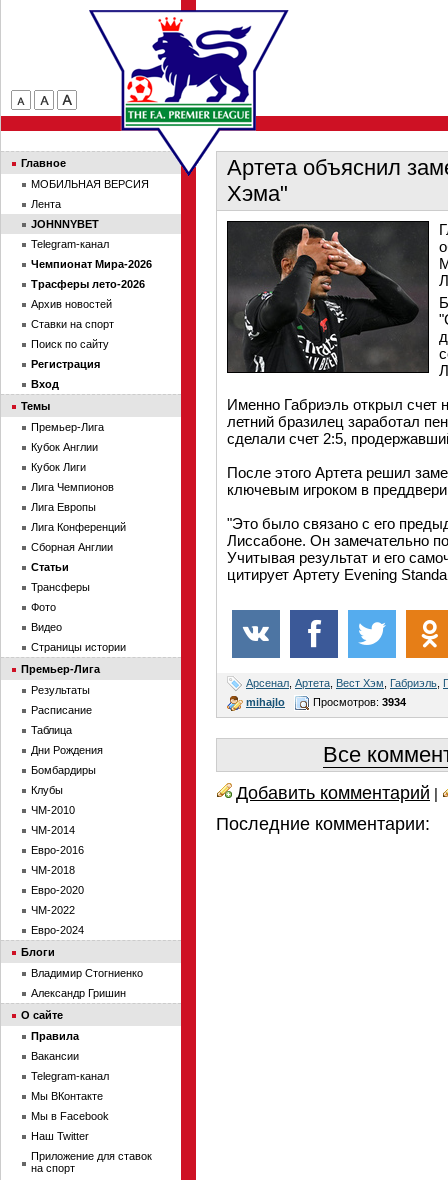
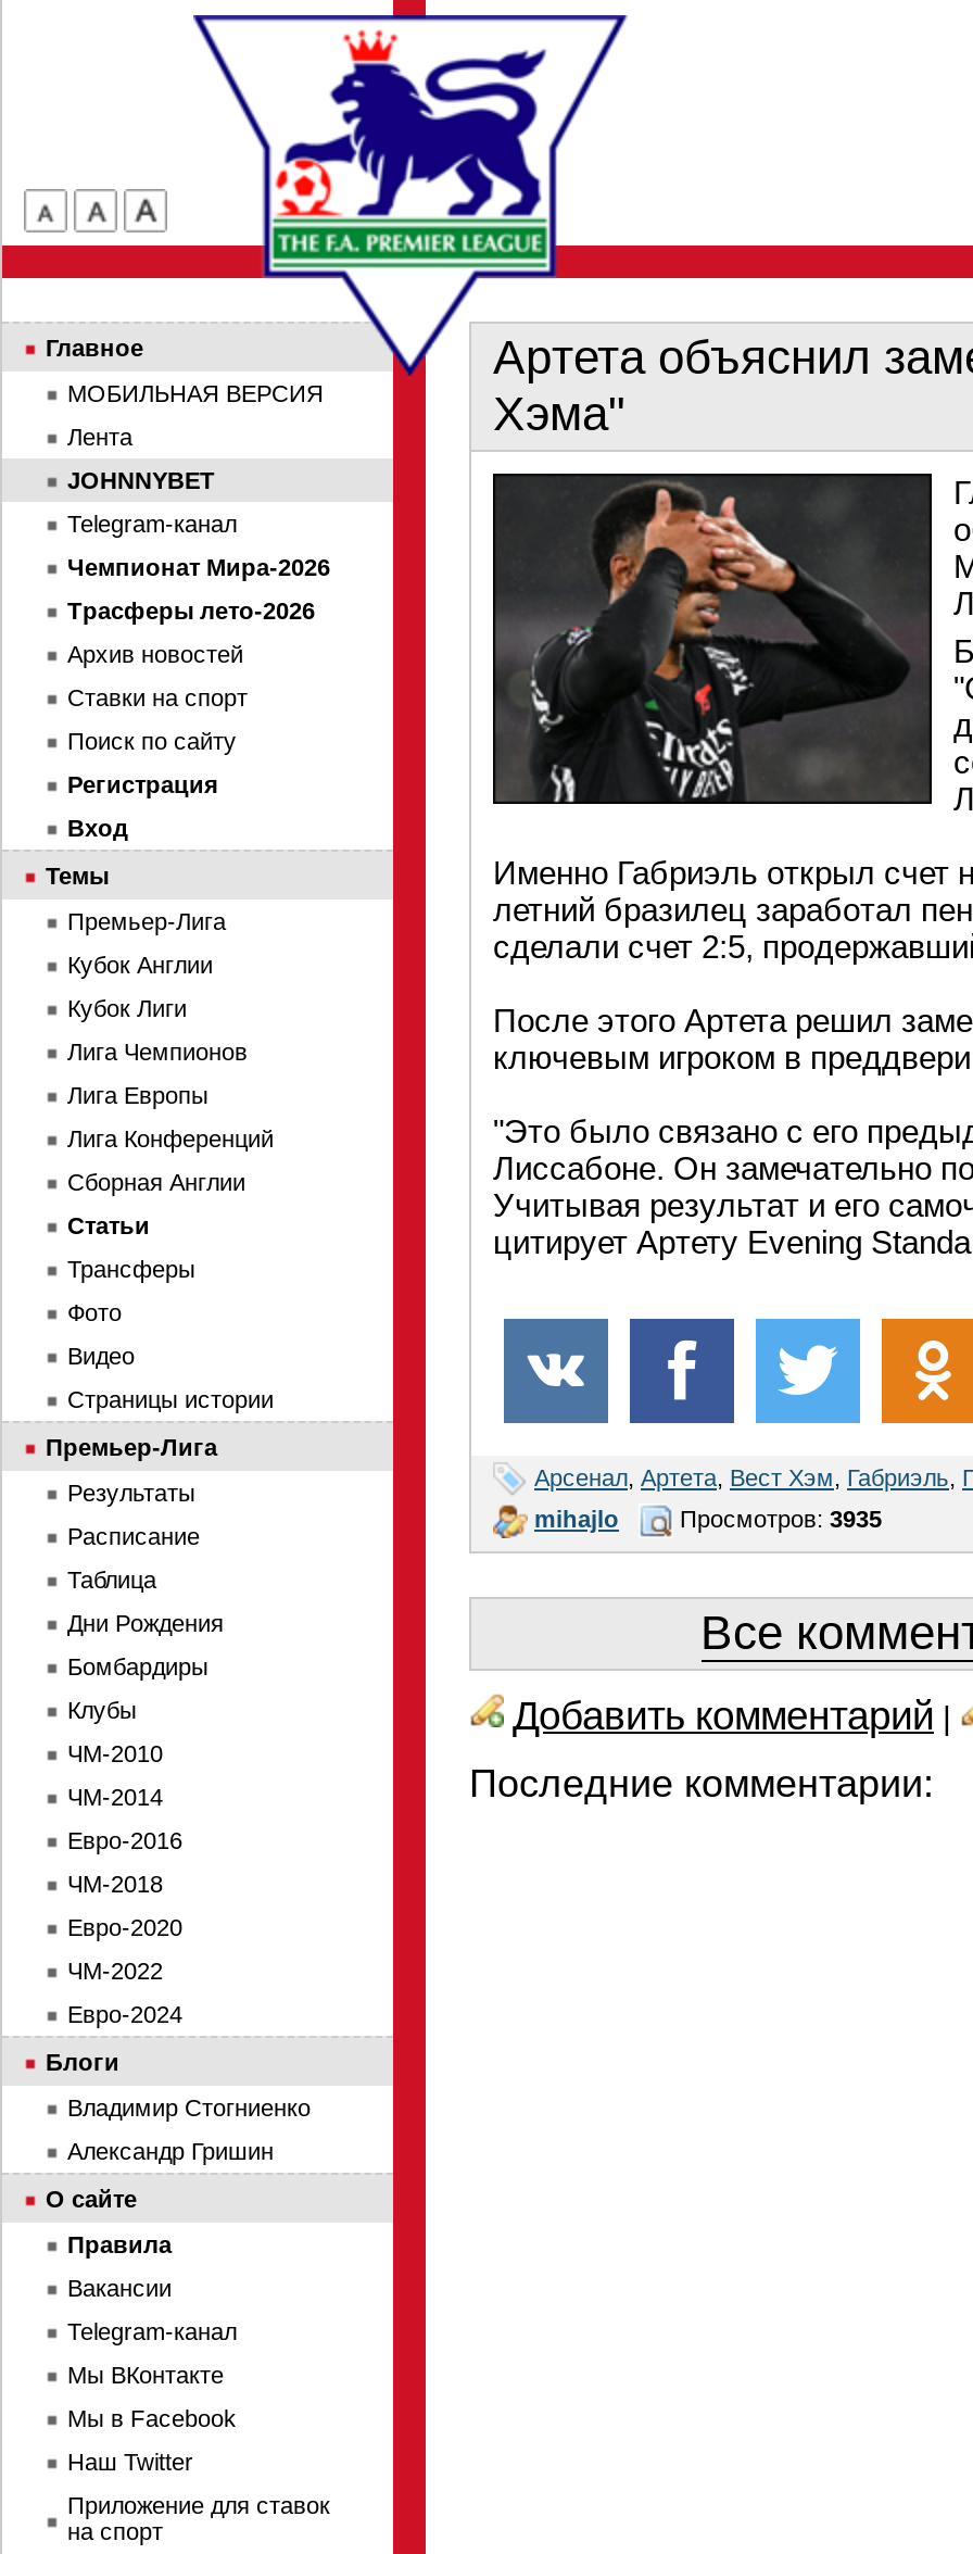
- Просмотров: 3934
+ Просмотров: 3935
